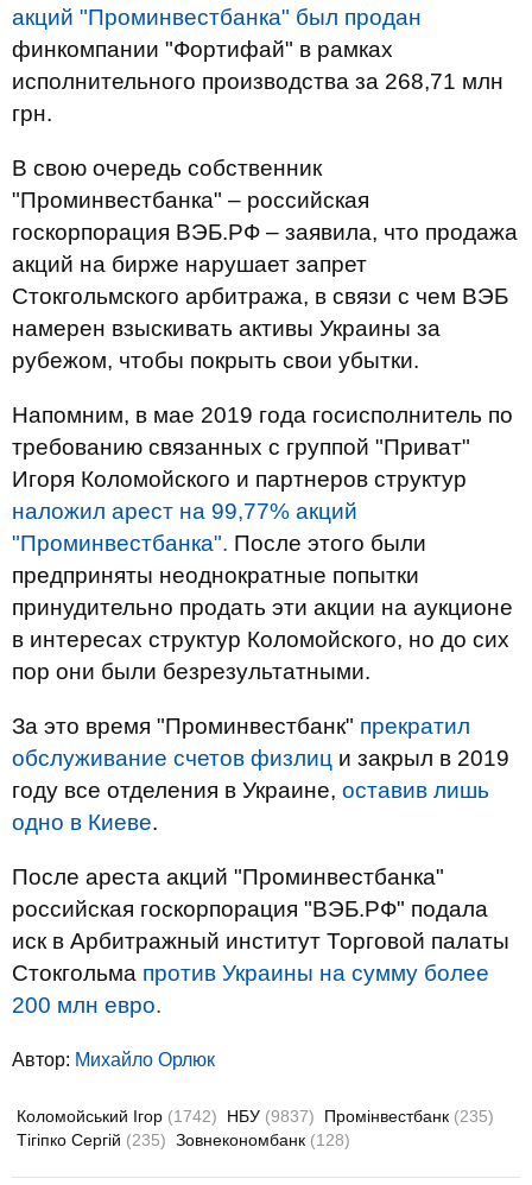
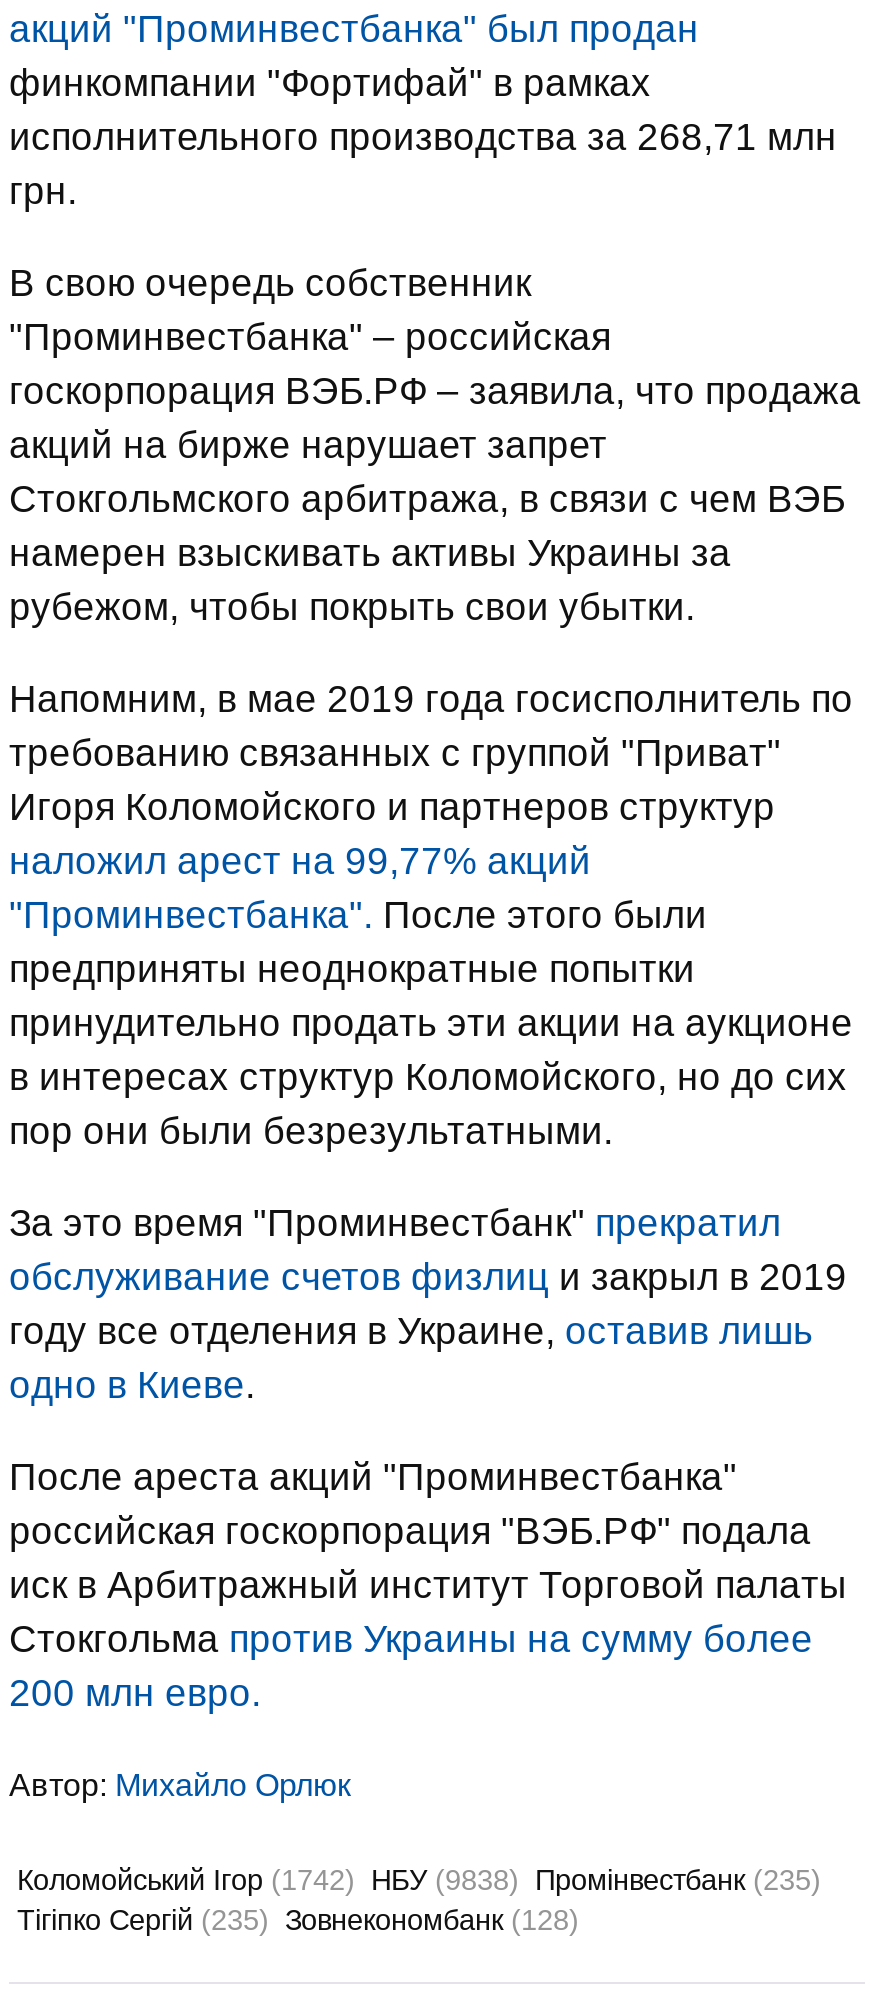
- Коломойський Ігор (1742) НБУ (9837) Промінвестбанк (235)
+ Коломойський Ігор (1742) НБУ (9838) Промінвестбанк (235)
